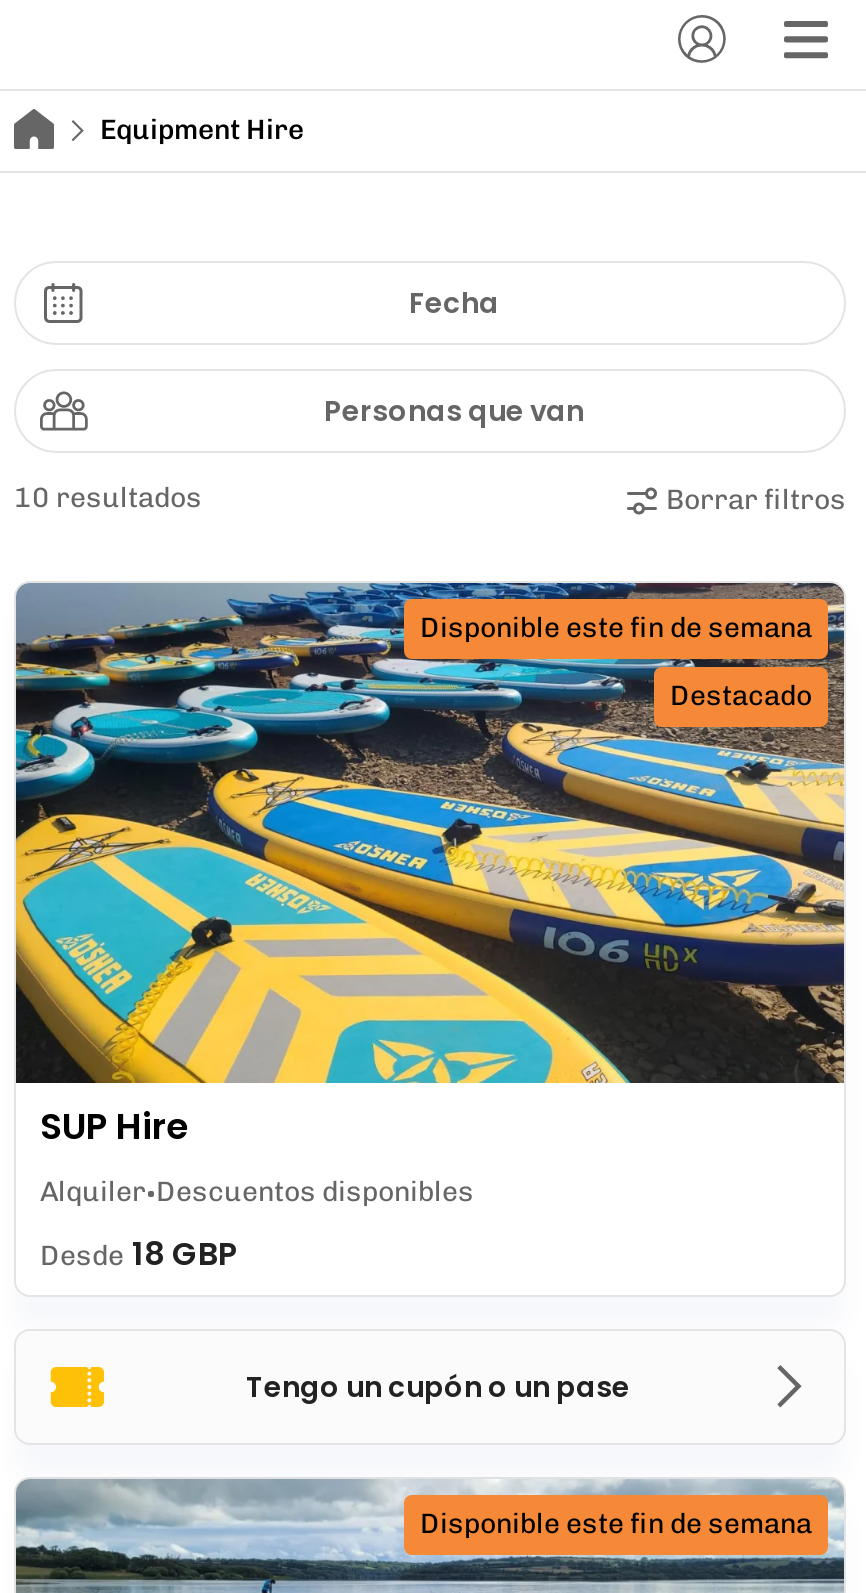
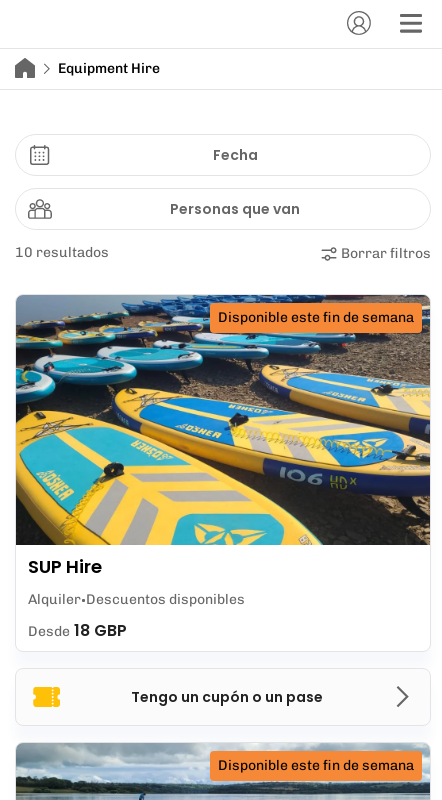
- Destacado
